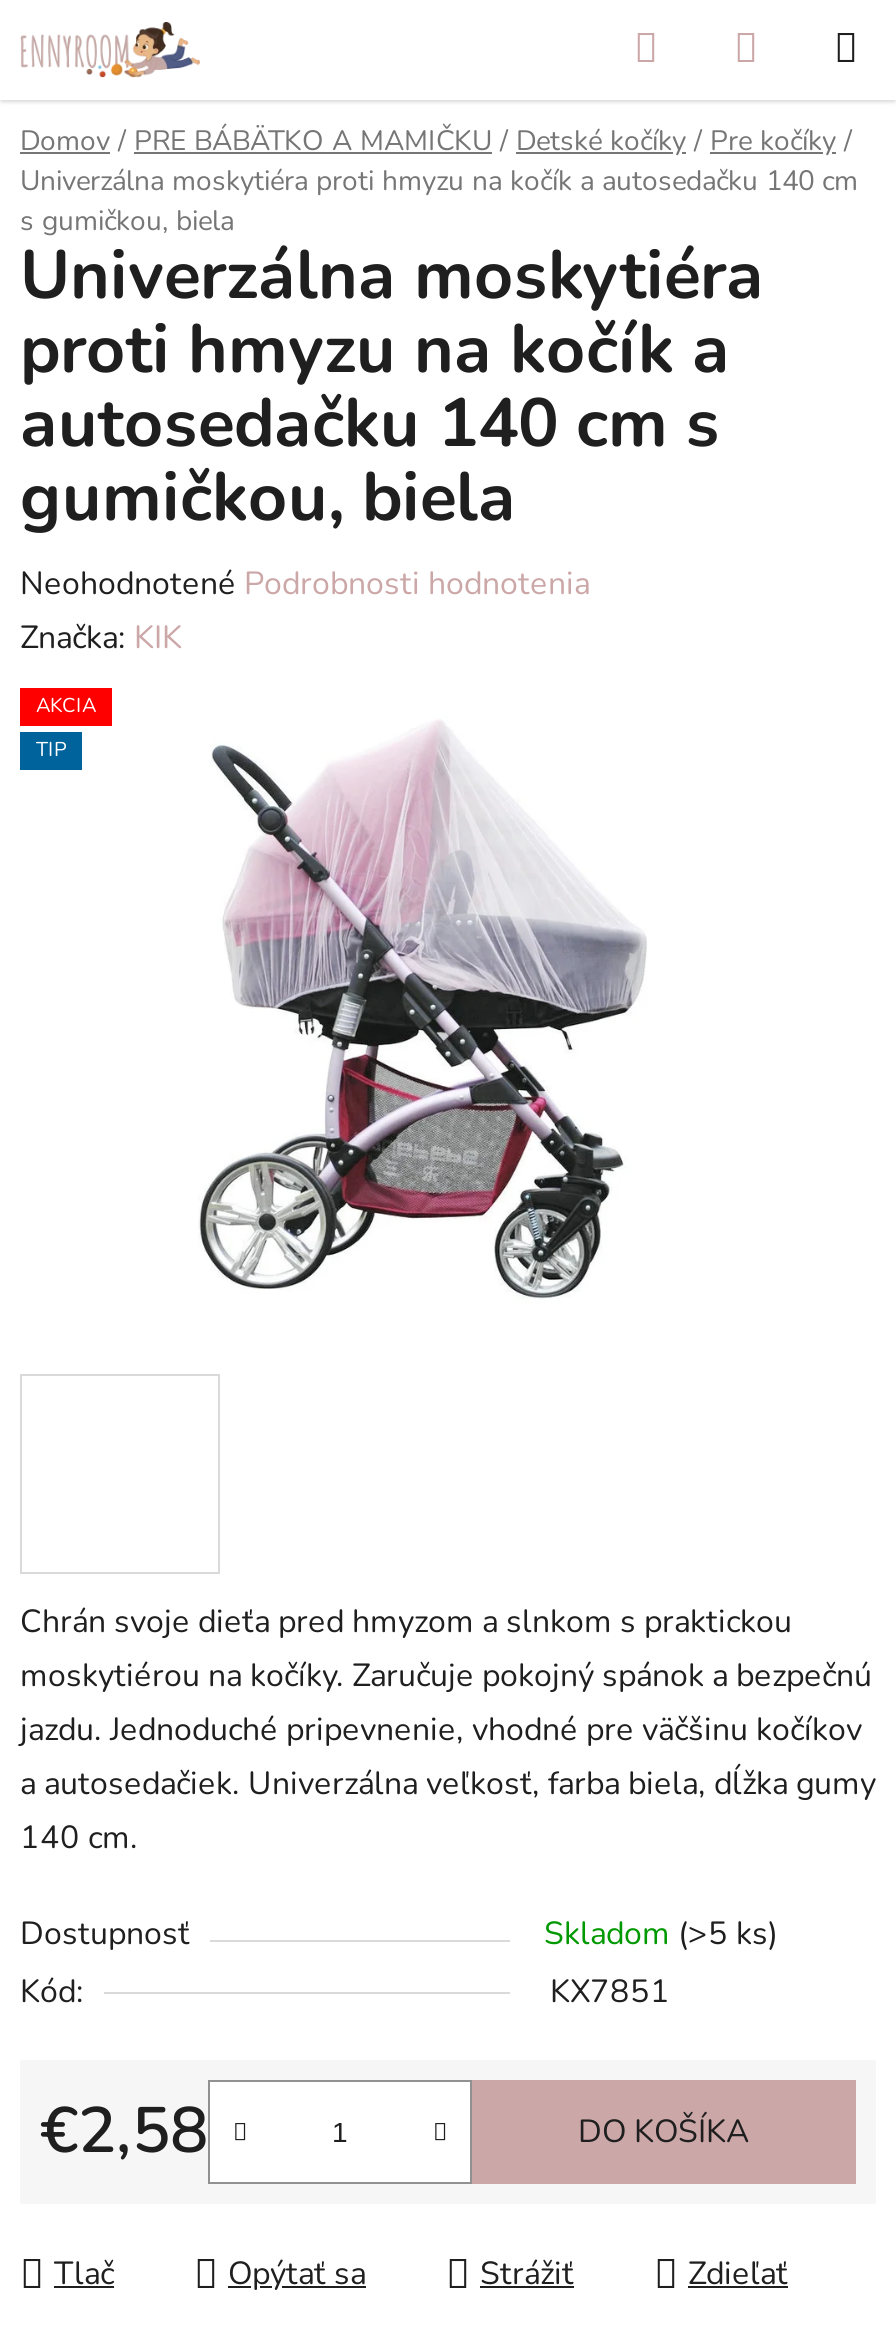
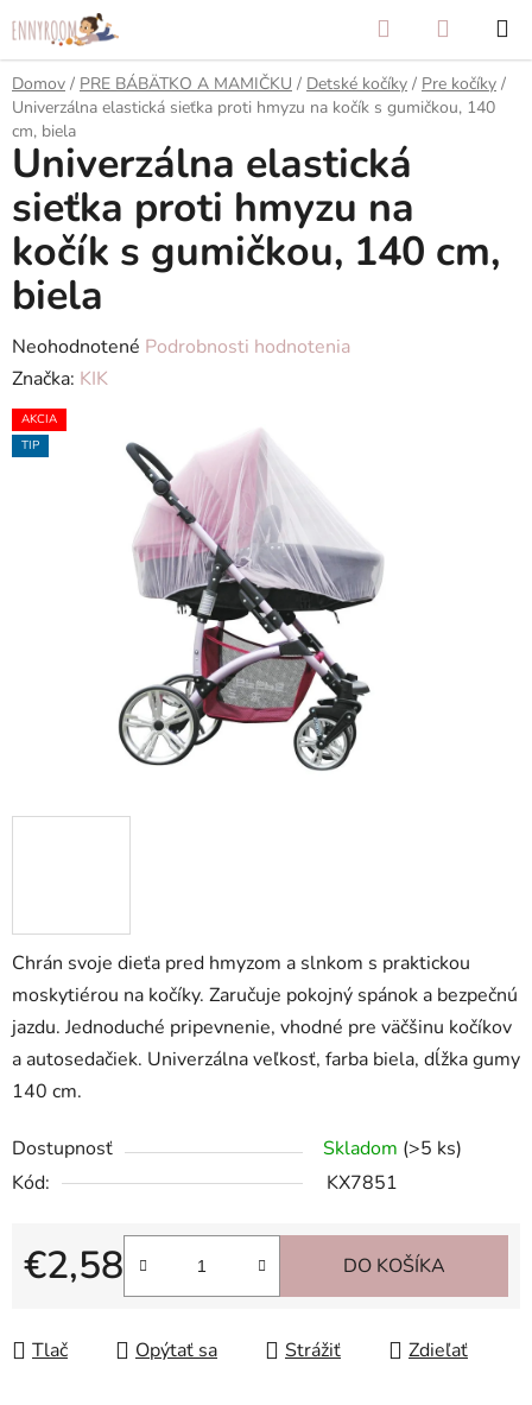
- Univerzálna moskytiéra proti hmyzu na kočík a autosedačku 140 cm
- s gumičkou, biela
+ Univerzálna elastická sieťka proti hmyzu na kočík s gumičkou, 140
+ cm, biela

- Univerzálna moskytiéra
- proti hmyzu na kočík a
- autosedačku 140 cm s
- gumičkou, biela
+ Univerzálna elastická
+ sieťka proti hmyzu na
+ kočík s gumičkou, 140 cm,
+ biela
